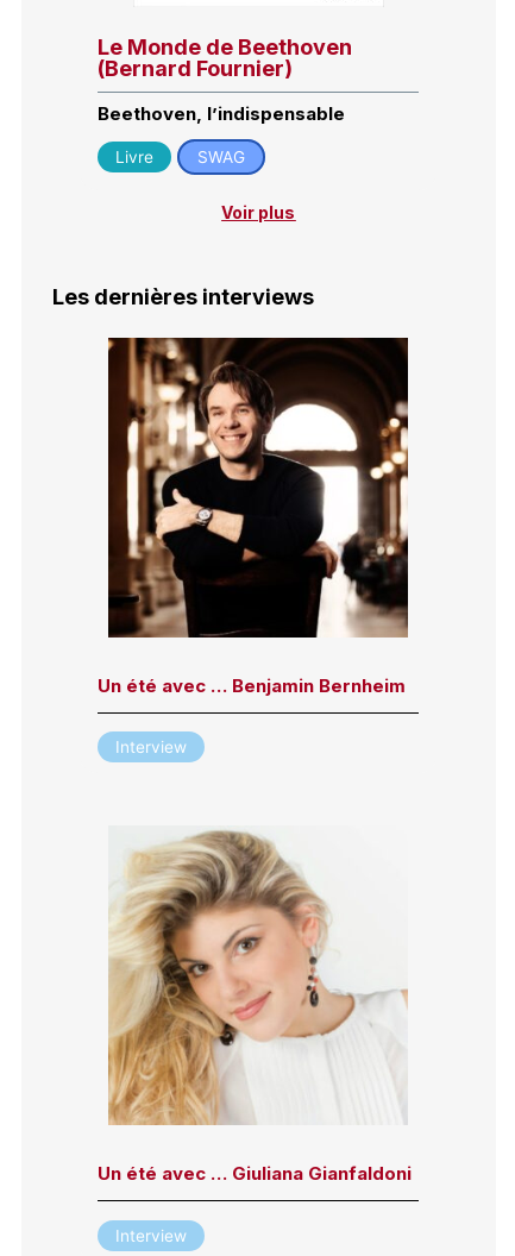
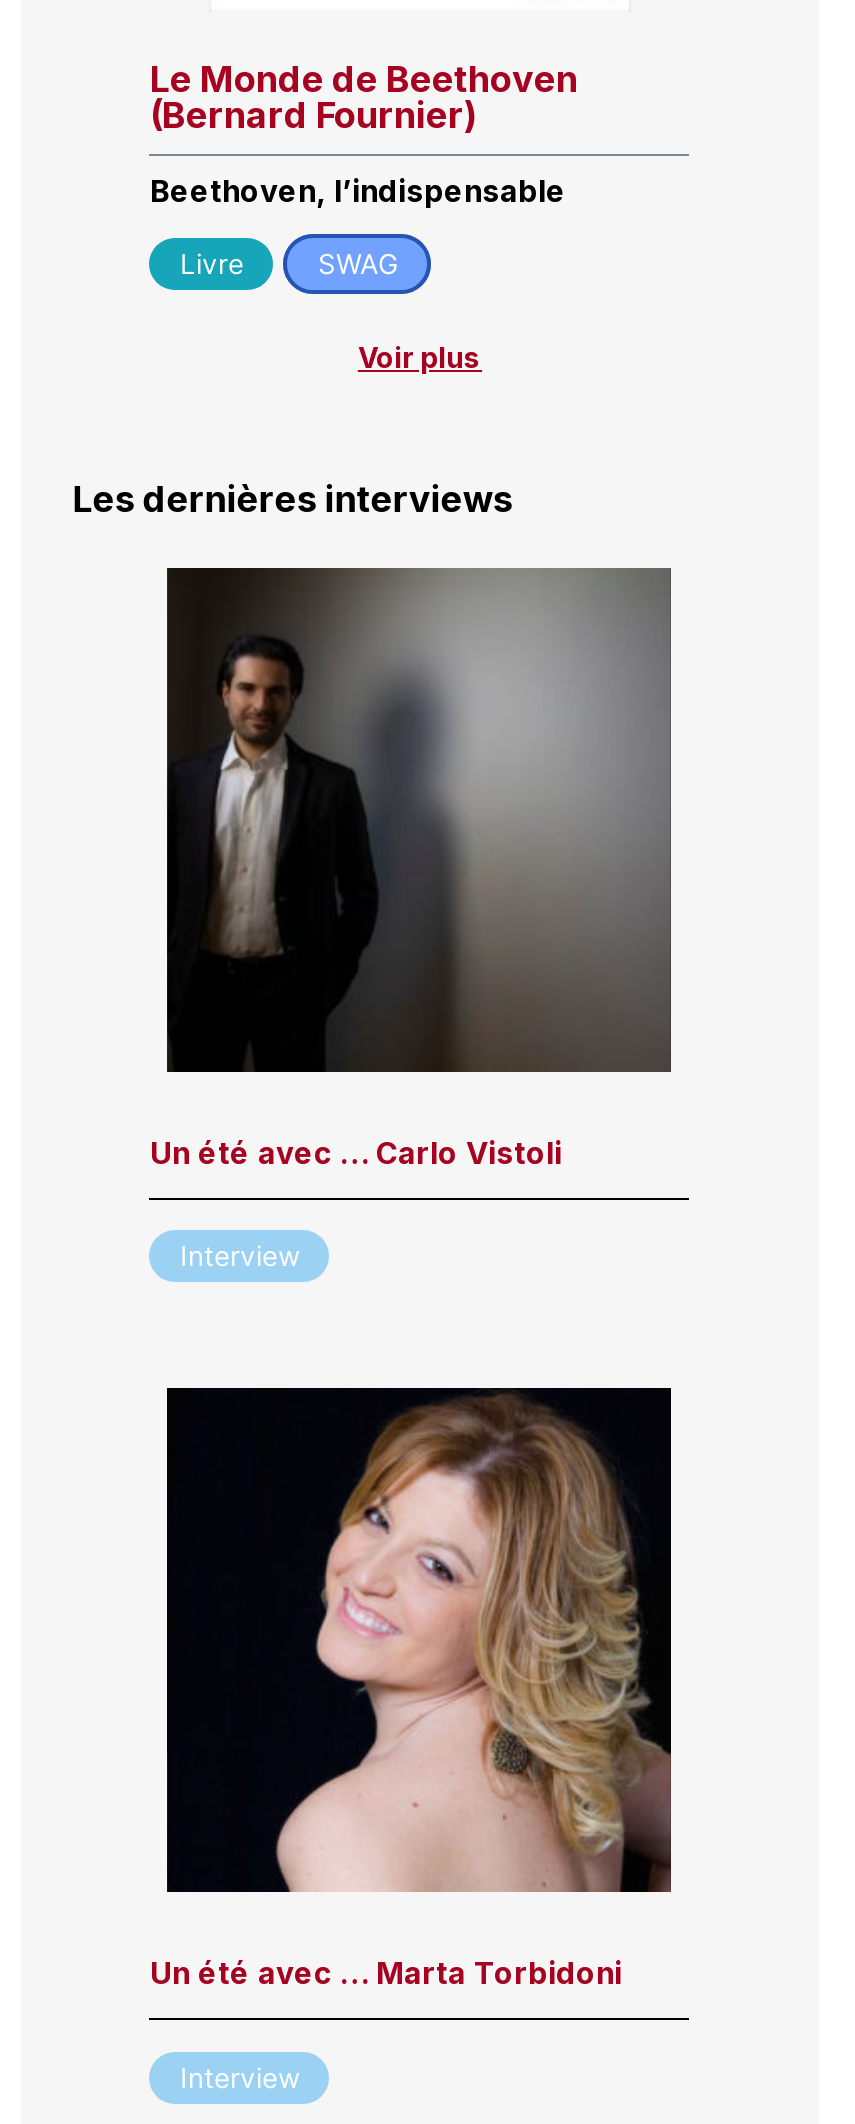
- [image]
- Un été avec … Benjamin Bernheim
+ [image]
+ Un été avec … Carlo Vistoli

- [image]
- Un été avec … Giuliana Gianfaldoni
+ [image]
+ Un été avec … Marta Torbidoni
